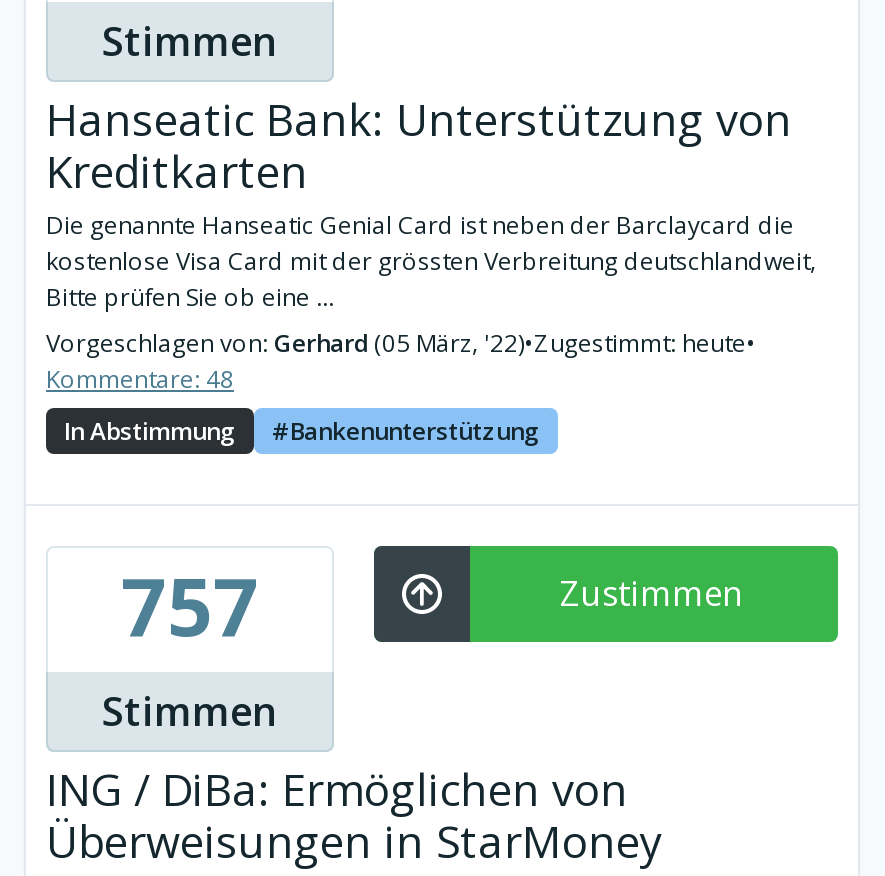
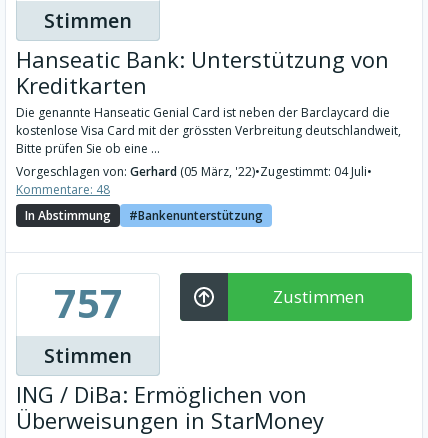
- Vorgeschlagen von: Gerhard (05 März, '22)•Zugestimmt: heute•
+ Vorgeschlagen von: Gerhard (05 März, '22)•Zugestimmt: 04 Juli•
